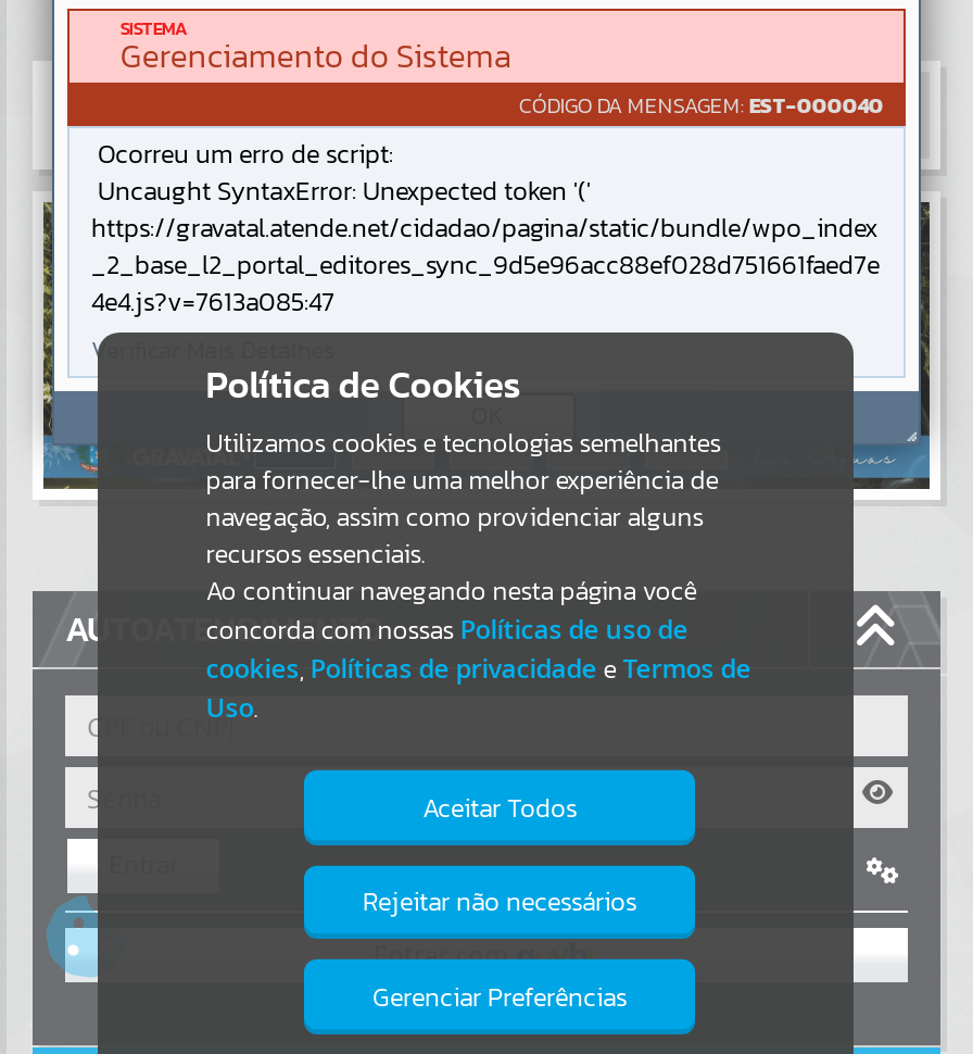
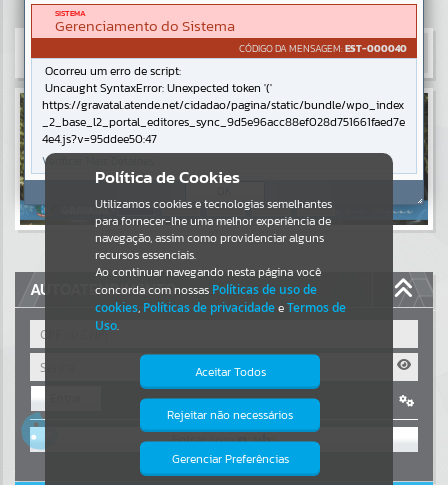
- 4e4.js?v=7613a085:47
+ 4e4.js?v=95ddee50:47
